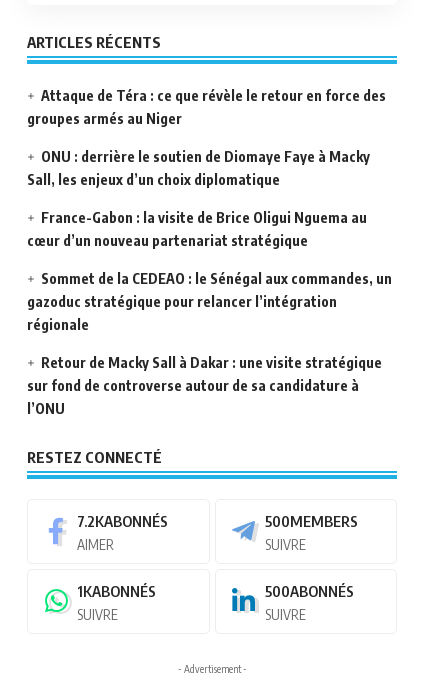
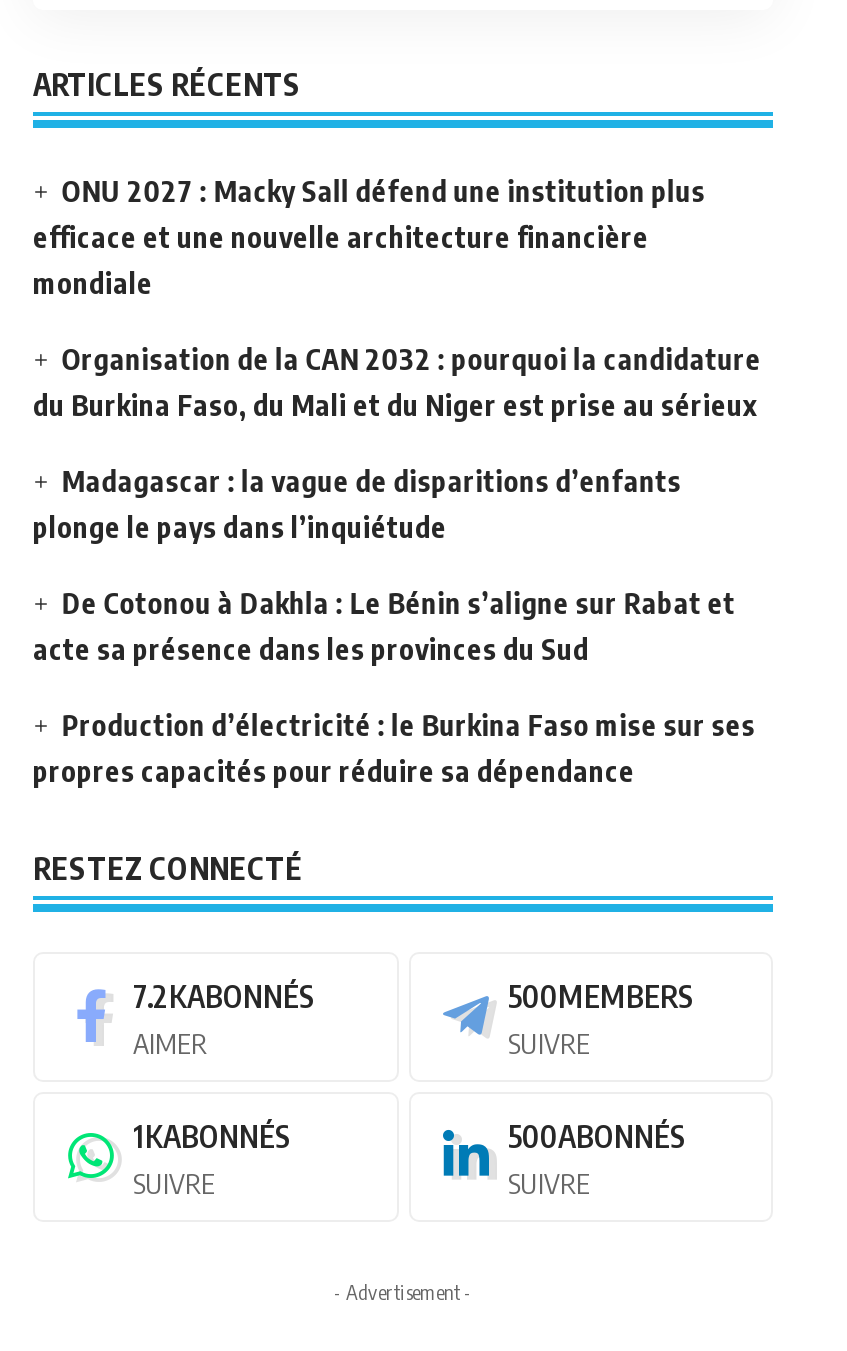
- Attaque de Téra : ce que révèle le retour en force des
- groupes armés au Niger
+ ONU 2027 : Macky Sall défend une institution plus
+ efficace et une nouvelle architecture financière
+ mondiale

- ONU : derrière le soutien de Diomaye Faye à Macky
- Sall, les enjeux d’un choix diplomatique
+ Organisation de la CAN 2032 : pourquoi la candidature
+ du Burkina Faso, du Mali et du Niger est prise au sérieux

- France-Gabon : la visite de Brice Oligui Nguema au
- cœur d’un nouveau partenariat stratégique
+ Madagascar : la vague de disparitions d’enfants
+ plonge le pays dans l’inquiétude

- Sommet de la CEDEAO : le Sénégal aux commandes, un
- gazoduc stratégique pour relancer l’intégration
- régionale
+ De Cotonou à Dakhla : Le Bénin s’aligne sur Rabat et
+ acte sa présence dans les provinces du Sud

- Retour de Macky Sall à Dakar : une visite stratégique
- sur fond de controverse autour de sa candidature à
- l’ONU
+ Production d’électricité : le Burkina Faso mise sur ses
+ propres capacités pour réduire sa dépendance
